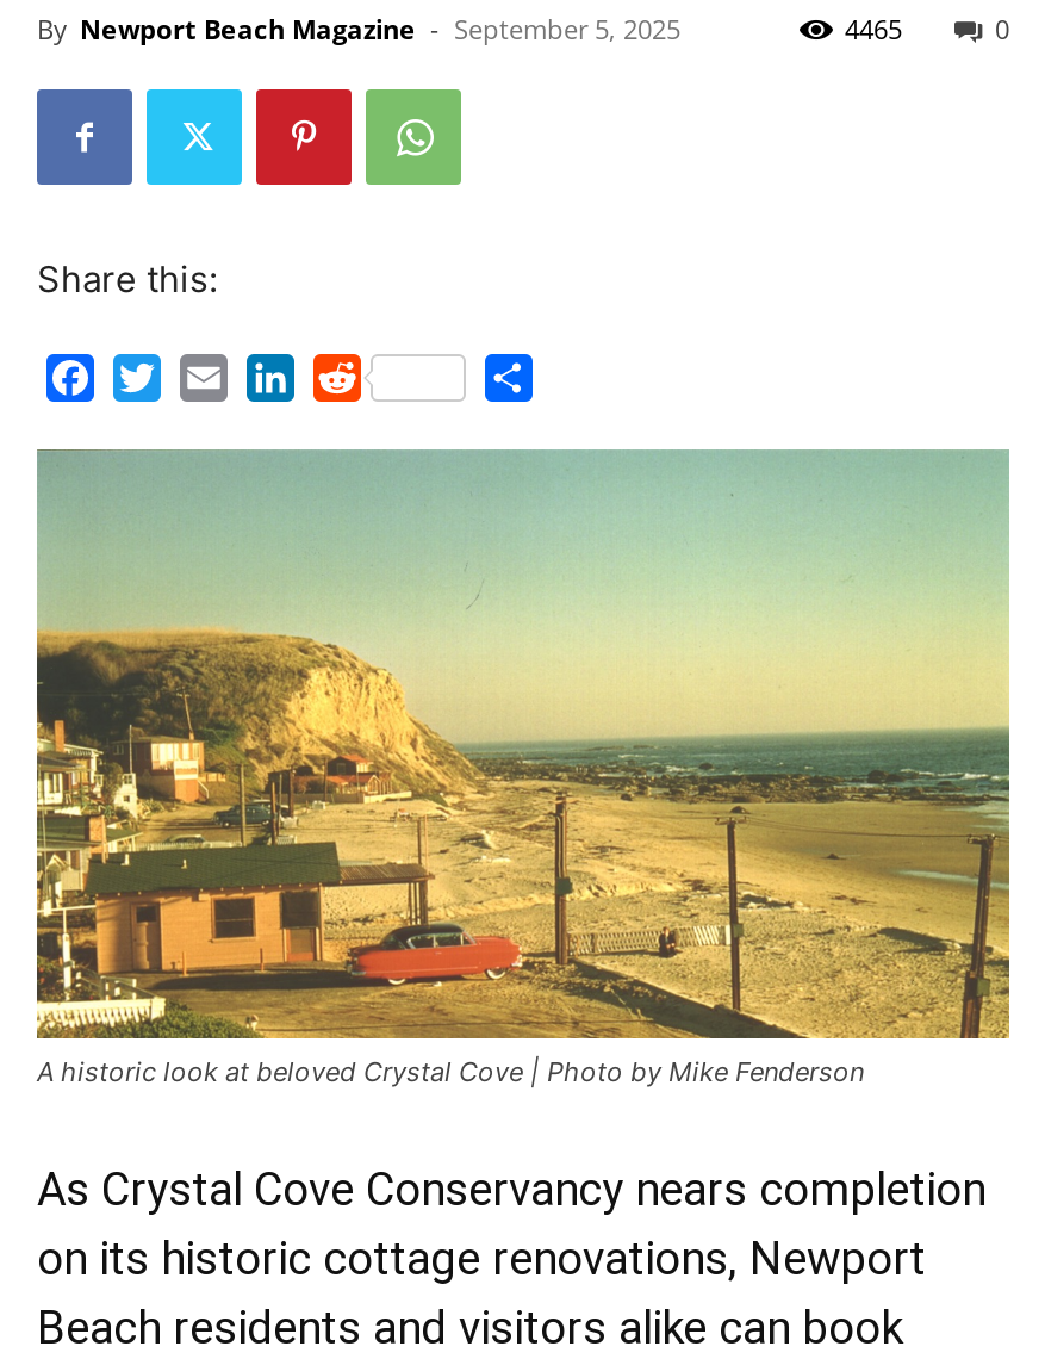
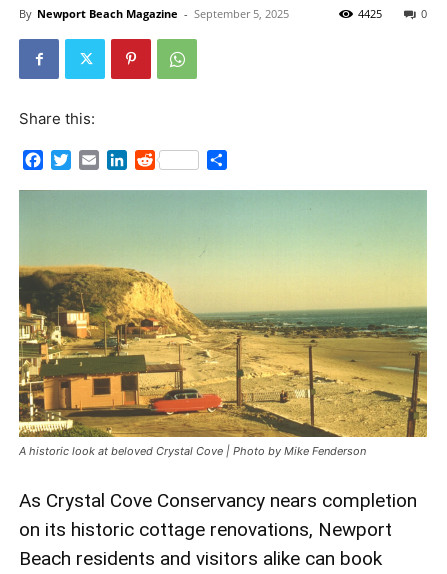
- 4465
+ 4425
